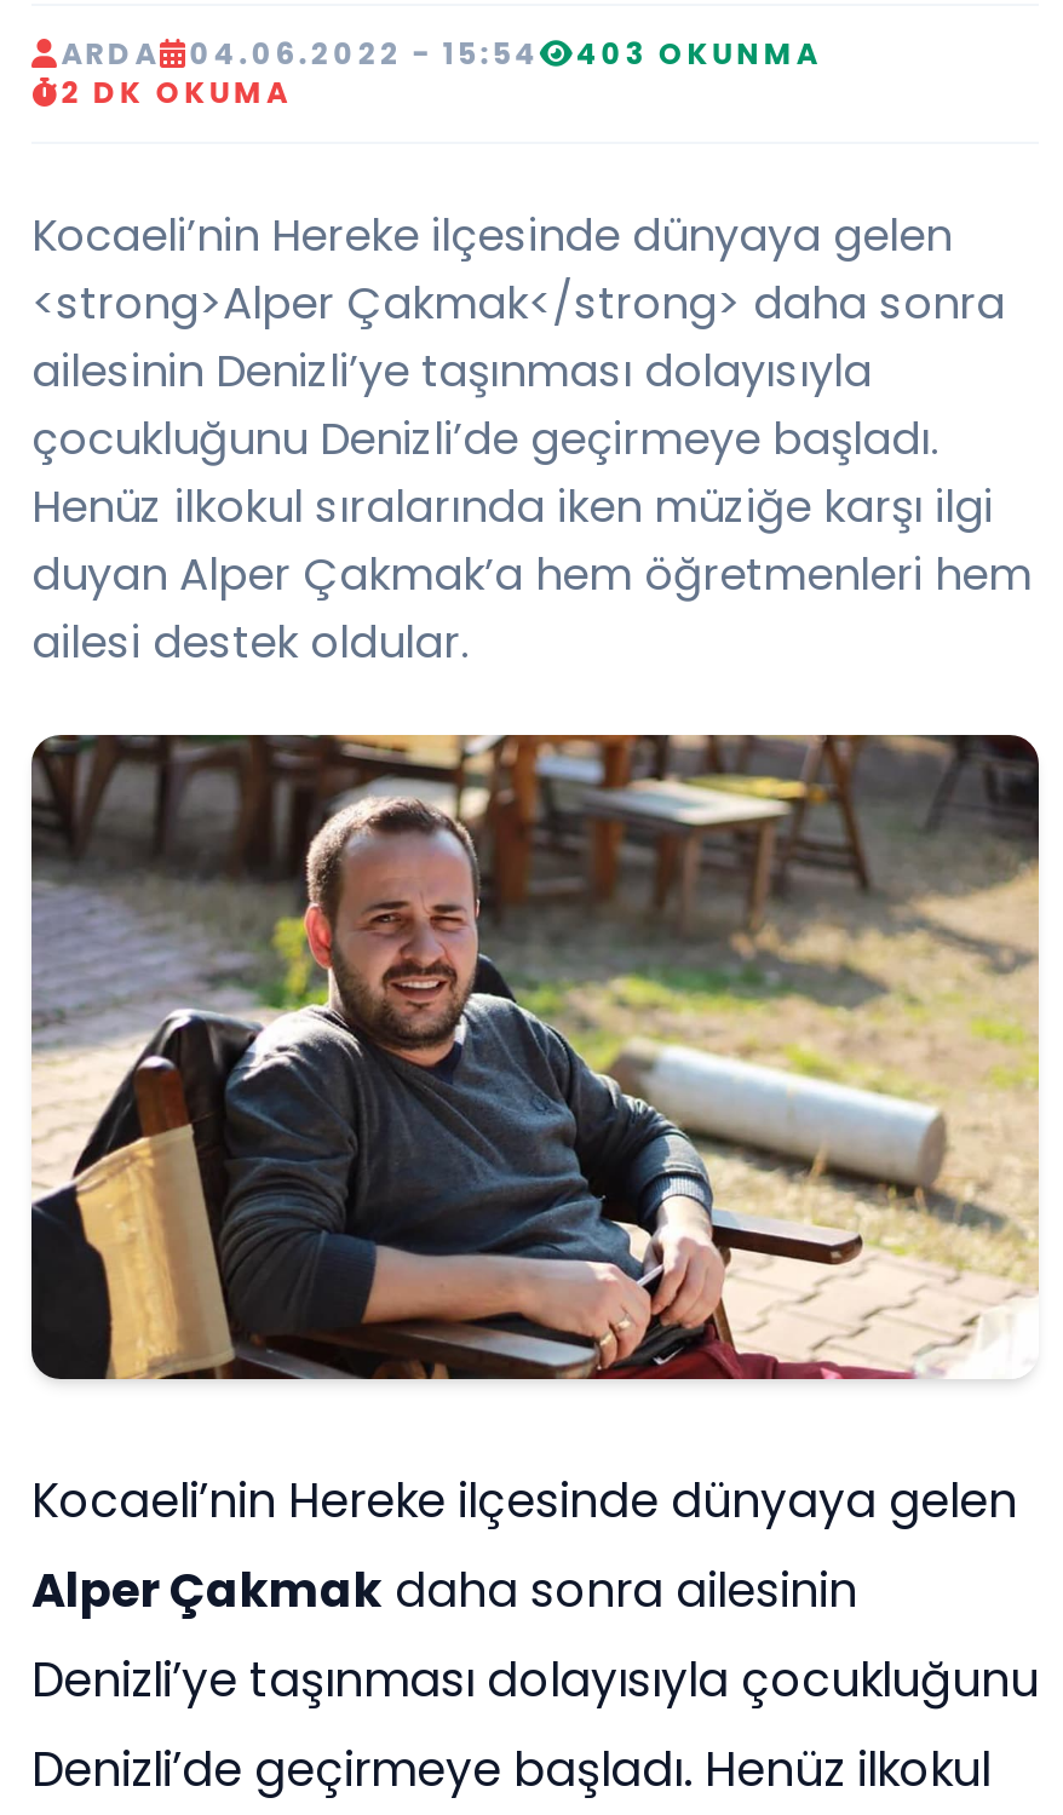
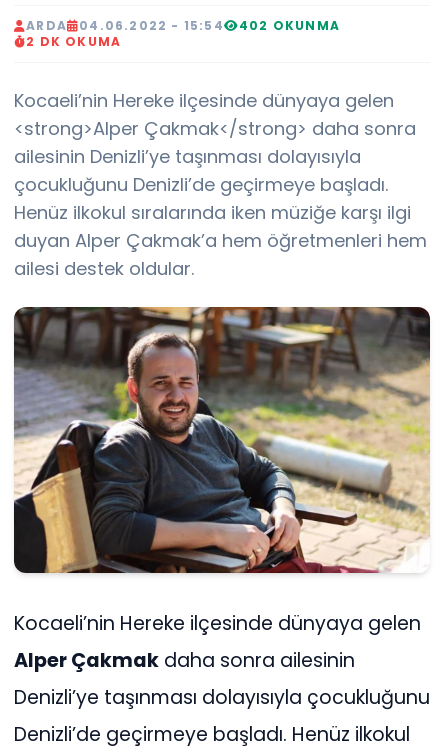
- ARDA 04.06.2022 - 15:54 403 OKUNMA
+ ARDA 04.06.2022 - 15:54 402 OKUNMA
